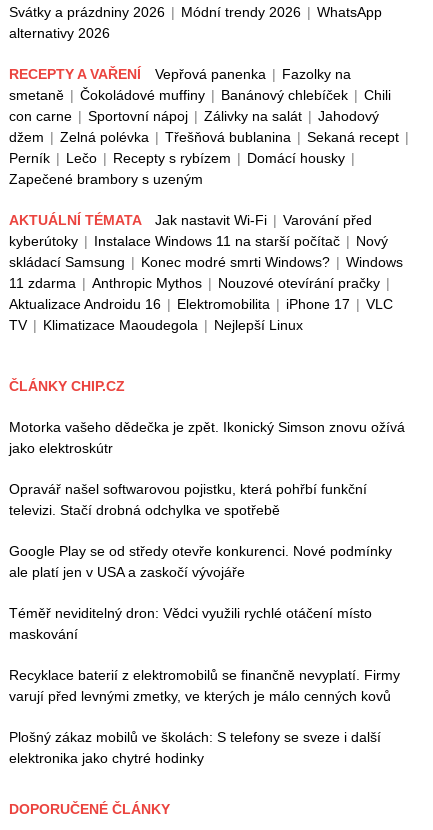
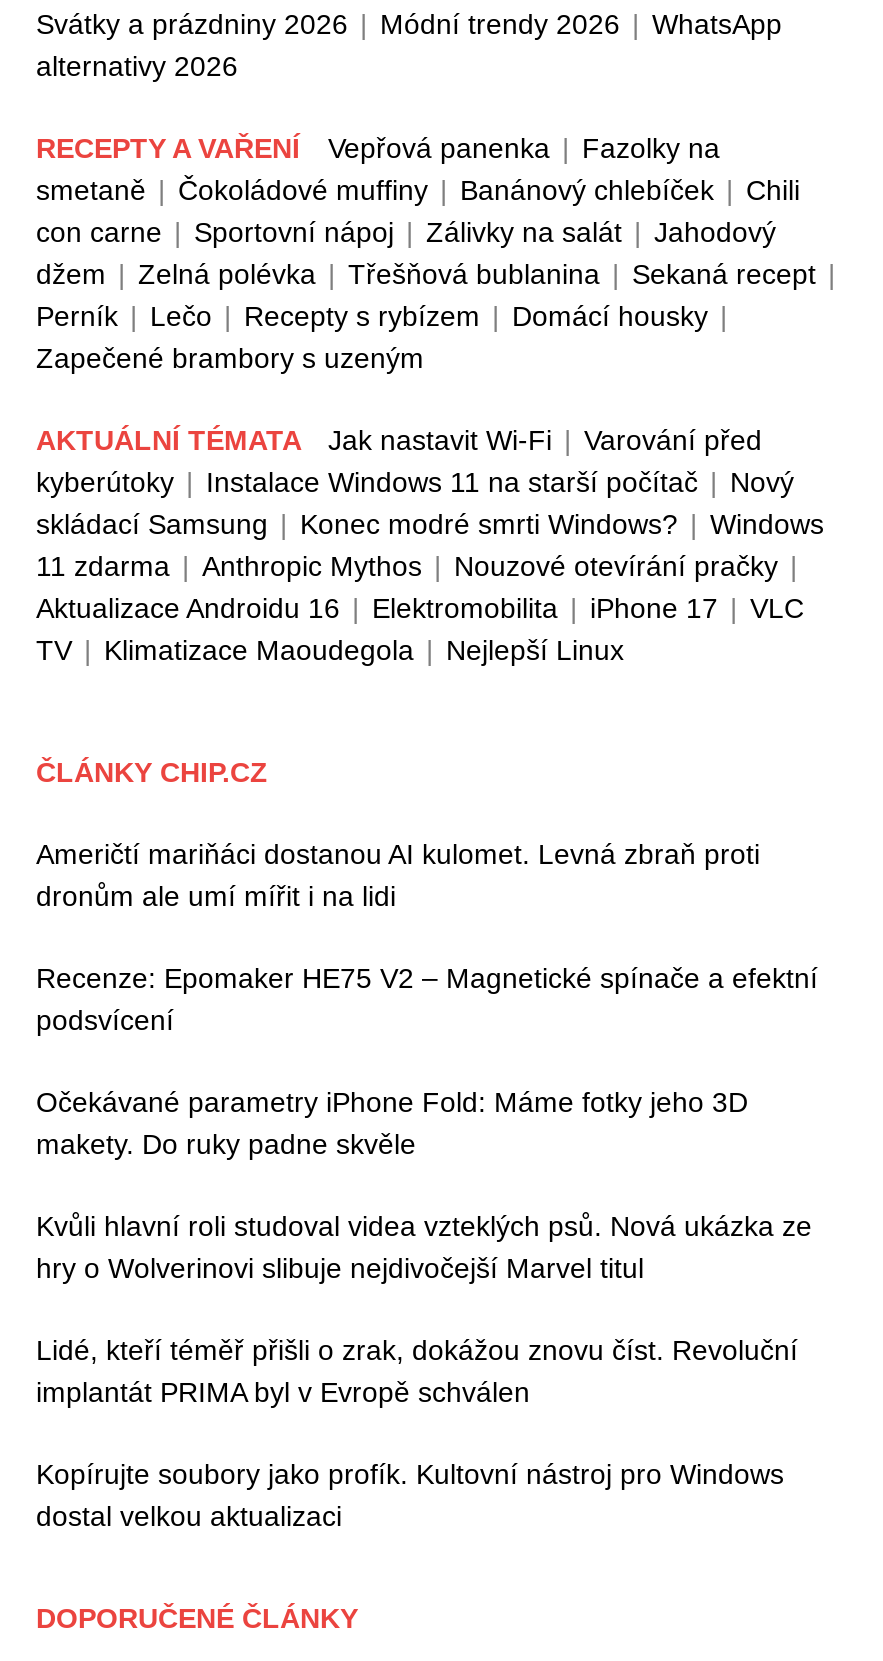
- Motorka vašeho dědečka je zpět. Ikonický Simson znovu ožívá
- jako elektroskútr
+ Američtí mariňáci dostanou AI kulomet. Levná zbraň proti
+ dronům ale umí mířit i na lidi

- Opravář našel softwarovou pojistku, která pohřbí funkční
- televizi. Stačí drobná odchylka ve spotřebě
+ Recenze: Epomaker HE75 V2 – Magnetické spínače a efektní
+ podsvícení

- Google Play se od středy otevře konkurenci. Nové podmínky
- ale platí jen v USA a zaskočí vývojáře
+ Očekávané parametry iPhone Fold: Máme fotky jeho 3D
+ makety. Do ruky padne skvěle

- Téměř neviditelný dron: Vědci využili rychlé otáčení místo
- maskování
+ Kvůli hlavní roli studoval videa vzteklých psů. Nová ukázka ze
+ hry o Wolverinovi slibuje nejdivočejší Marvel titul

- Recyklace baterií z elektromobilů se finančně nevyplatí. Firmy
- varují před levnými zmetky, ve kterých je málo cenných kovů
+ Lidé, kteří téměř přišli o zrak, dokážou znovu číst. Revoluční
+ implantát PRIMA byl v Evropě schválen

- Plošný zákaz mobilů ve školách: S telefony se sveze i další
- elektronika jako chytré hodinky
+ Kopírujte soubory jako profík. Kultovní nástroj pro Windows
+ dostal velkou aktualizaci
